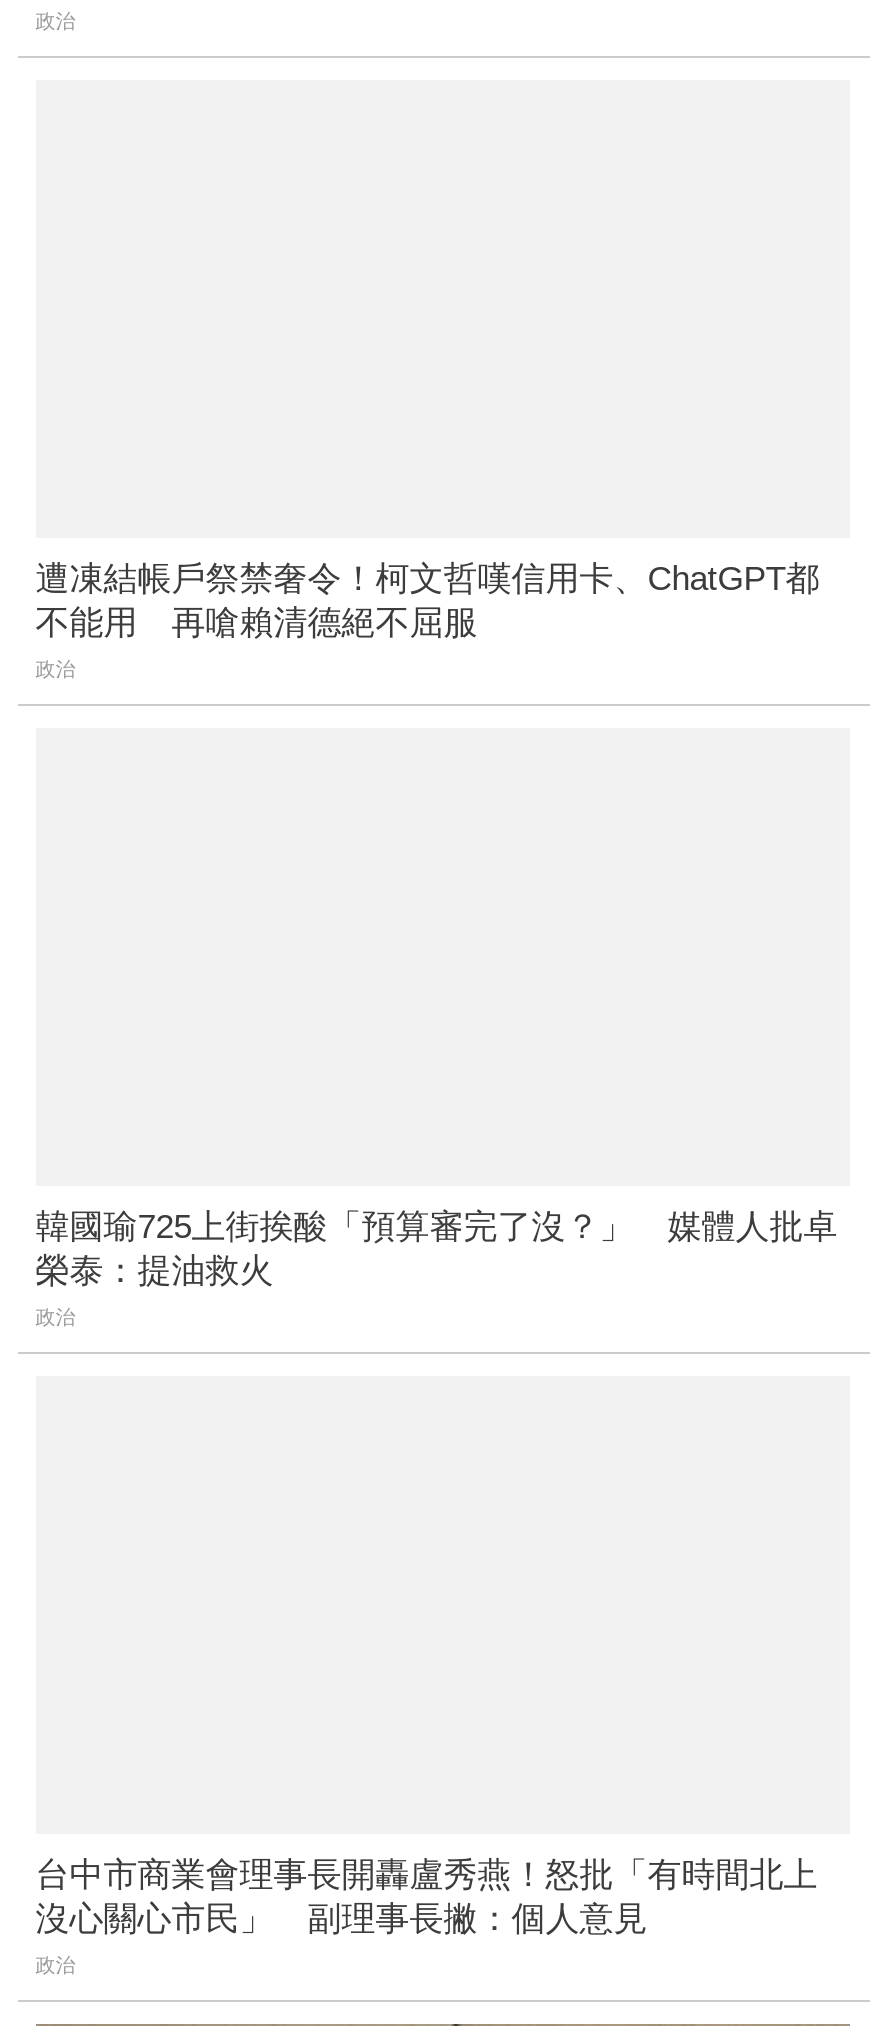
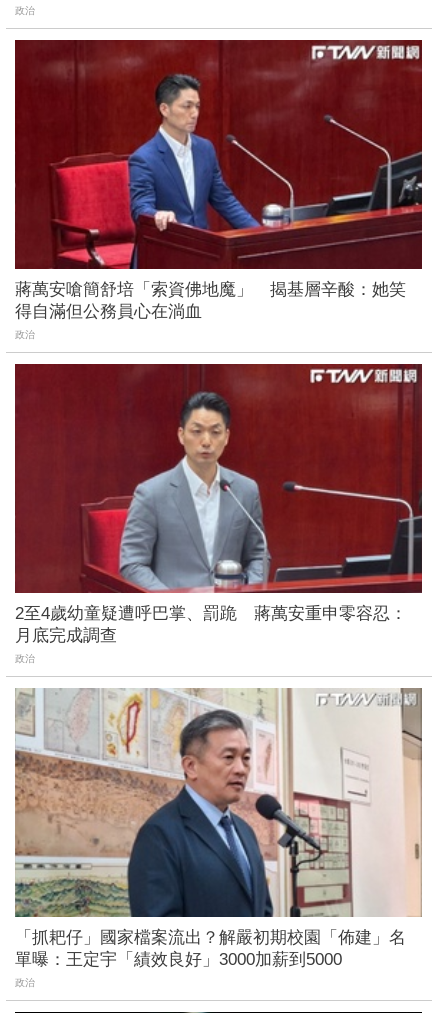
+ [image]

- 遭凍結帳戶祭禁奢令！柯文哲嘆信用卡、ChatGPT都
- 不能用 再嗆賴清德絕不屈服
+ 蔣萬安嗆簡舒培「索資佛地魔」 揭基層辛酸：她笑
+ 得自滿但公務員心在淌血

+ [image]

- 韓國瑜725上街挨酸「預算審完了沒？」 媒體人批卓
- 榮泰：提油救火
+ 2至4歲幼童疑遭呼巴掌、罰跪 蔣萬安重申零容忍：
+ 月底完成調查

+ [image]

- 台中市商業會理事長開轟盧秀燕！怒批「有時間北上
- 沒心關心市民」 副理事長撇：個人意見
+ 「抓耙仔」國家檔案流出？解嚴初期校園「佈建」名
+ 單曝：王定宇「績效良好」3000加薪到5000
